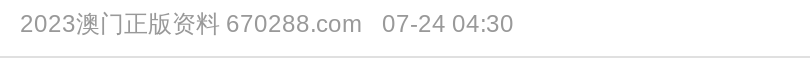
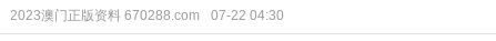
- 2023澳门正版资料 670288.com 07-24 04:30
+ 2023澳门正版资料 670288.com 07-22 04:30
